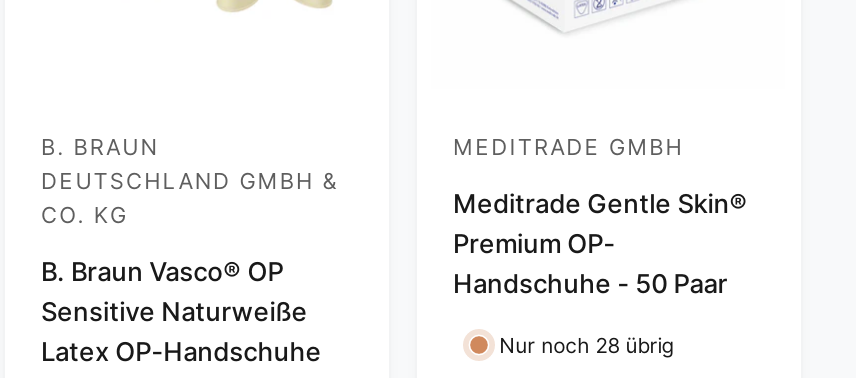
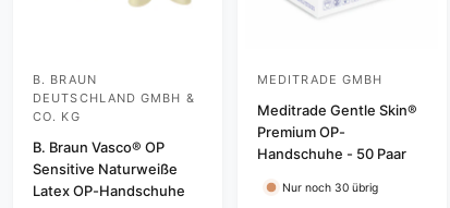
- Nur noch 28 übrig
+ Nur noch 30 übrig
